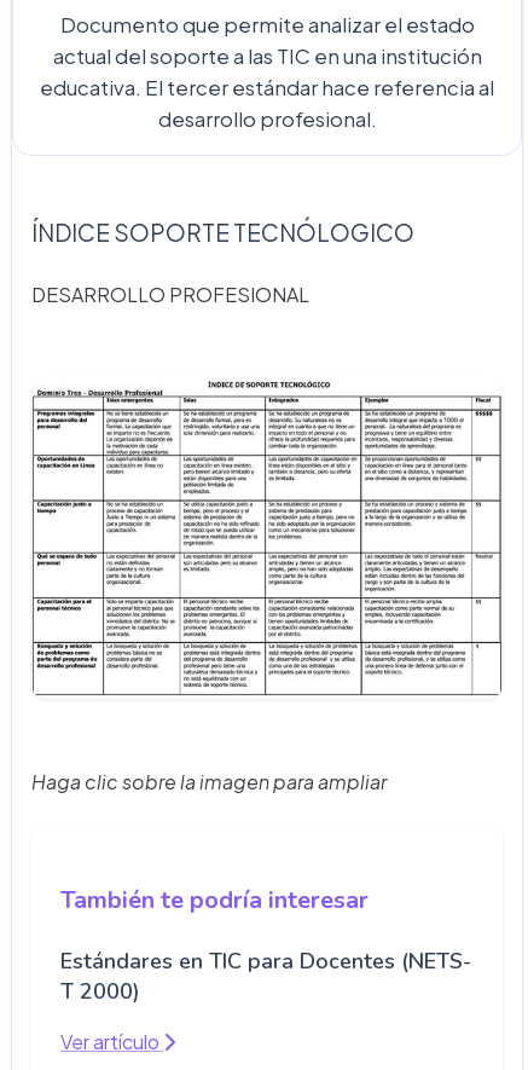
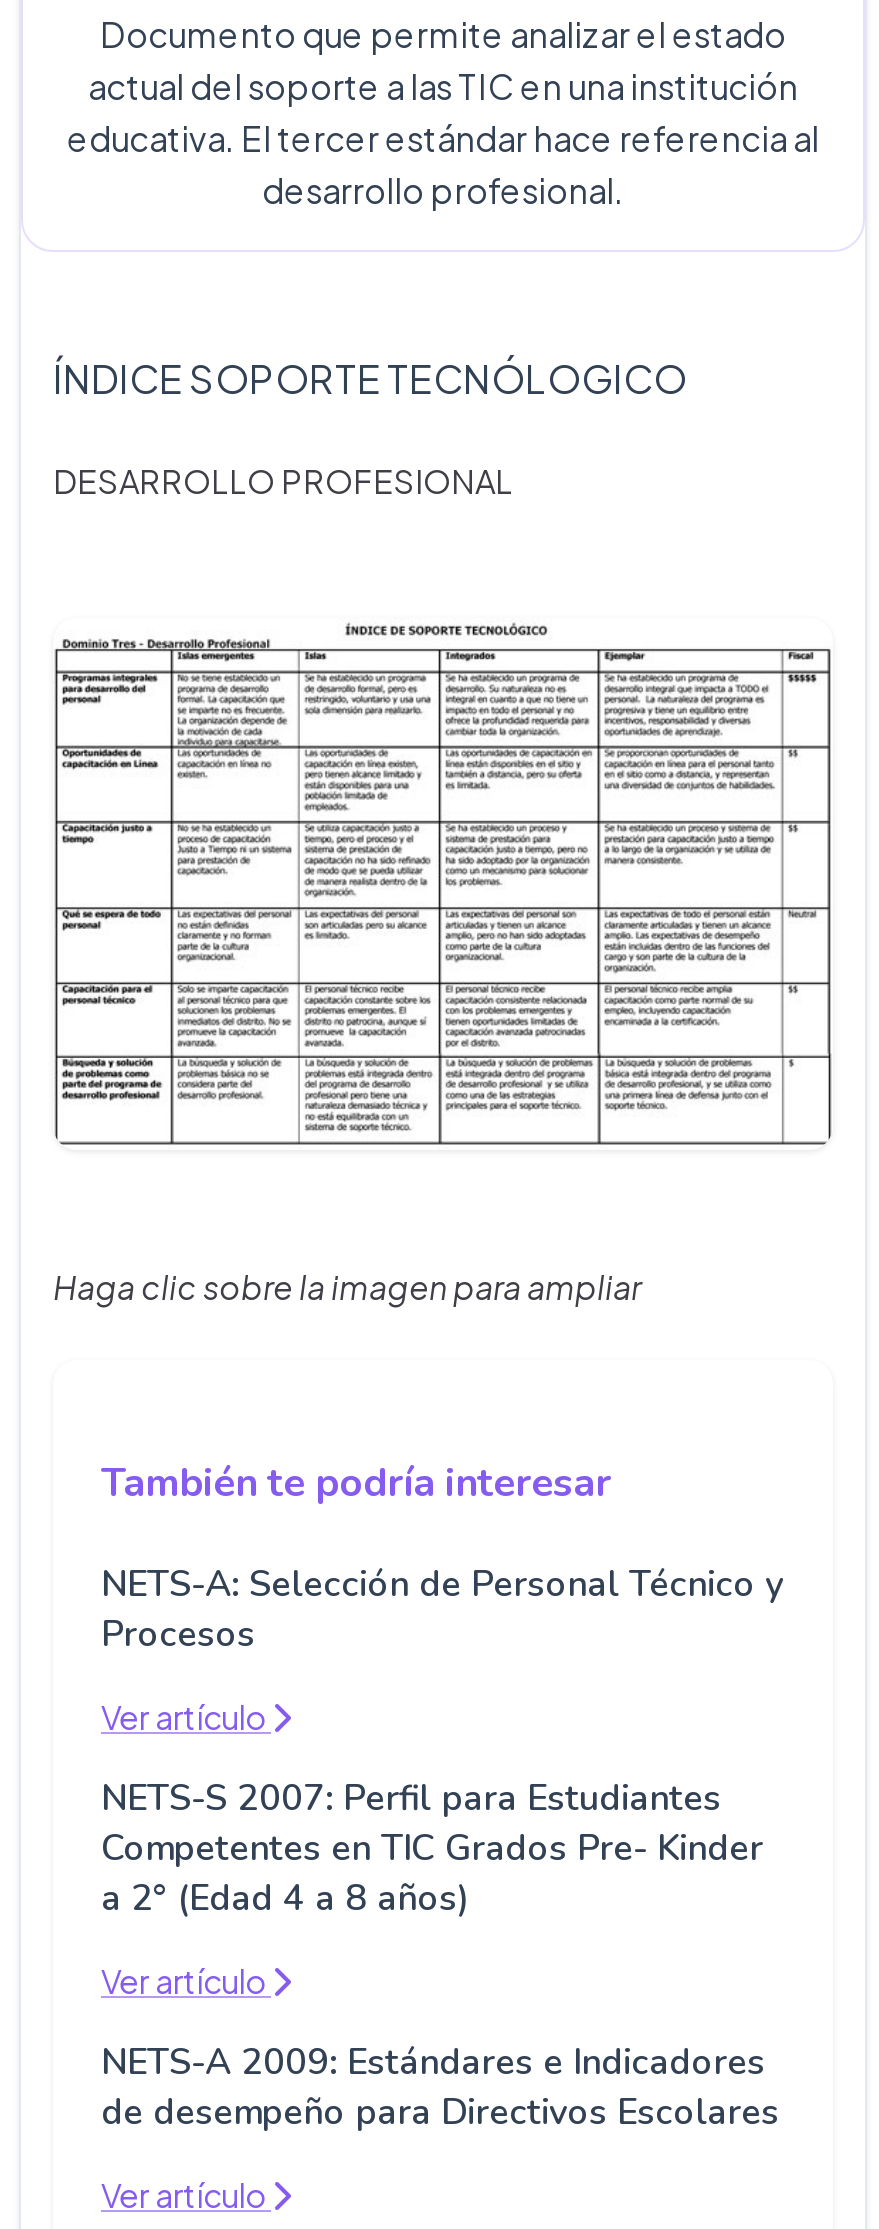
- Estándares en TIC para Docentes (NETS-
- T 2000)
+ NETS-A: Selección de Personal Técnico y
+ Procesos
+ Ver artículo
+ NETS-S 2007: Perfil para Estudiantes
+ Competentes en TIC Grados Pre- Kinder
+ a 2° (Edad 4 a 8 años)
+ Ver artículo
+ NETS-A 2009: Estándares e Indicadores
+ de desempeño para Directivos Escolares
